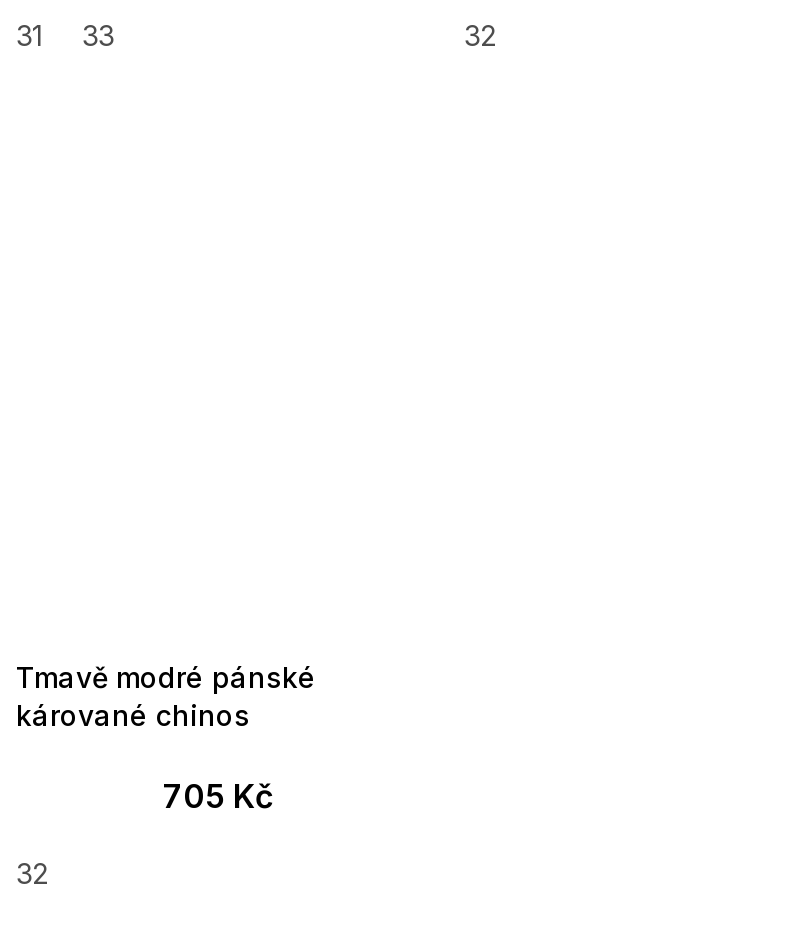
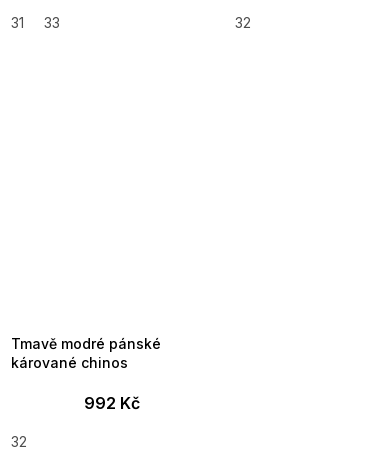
- 705 Kč
+ 992 Kč
